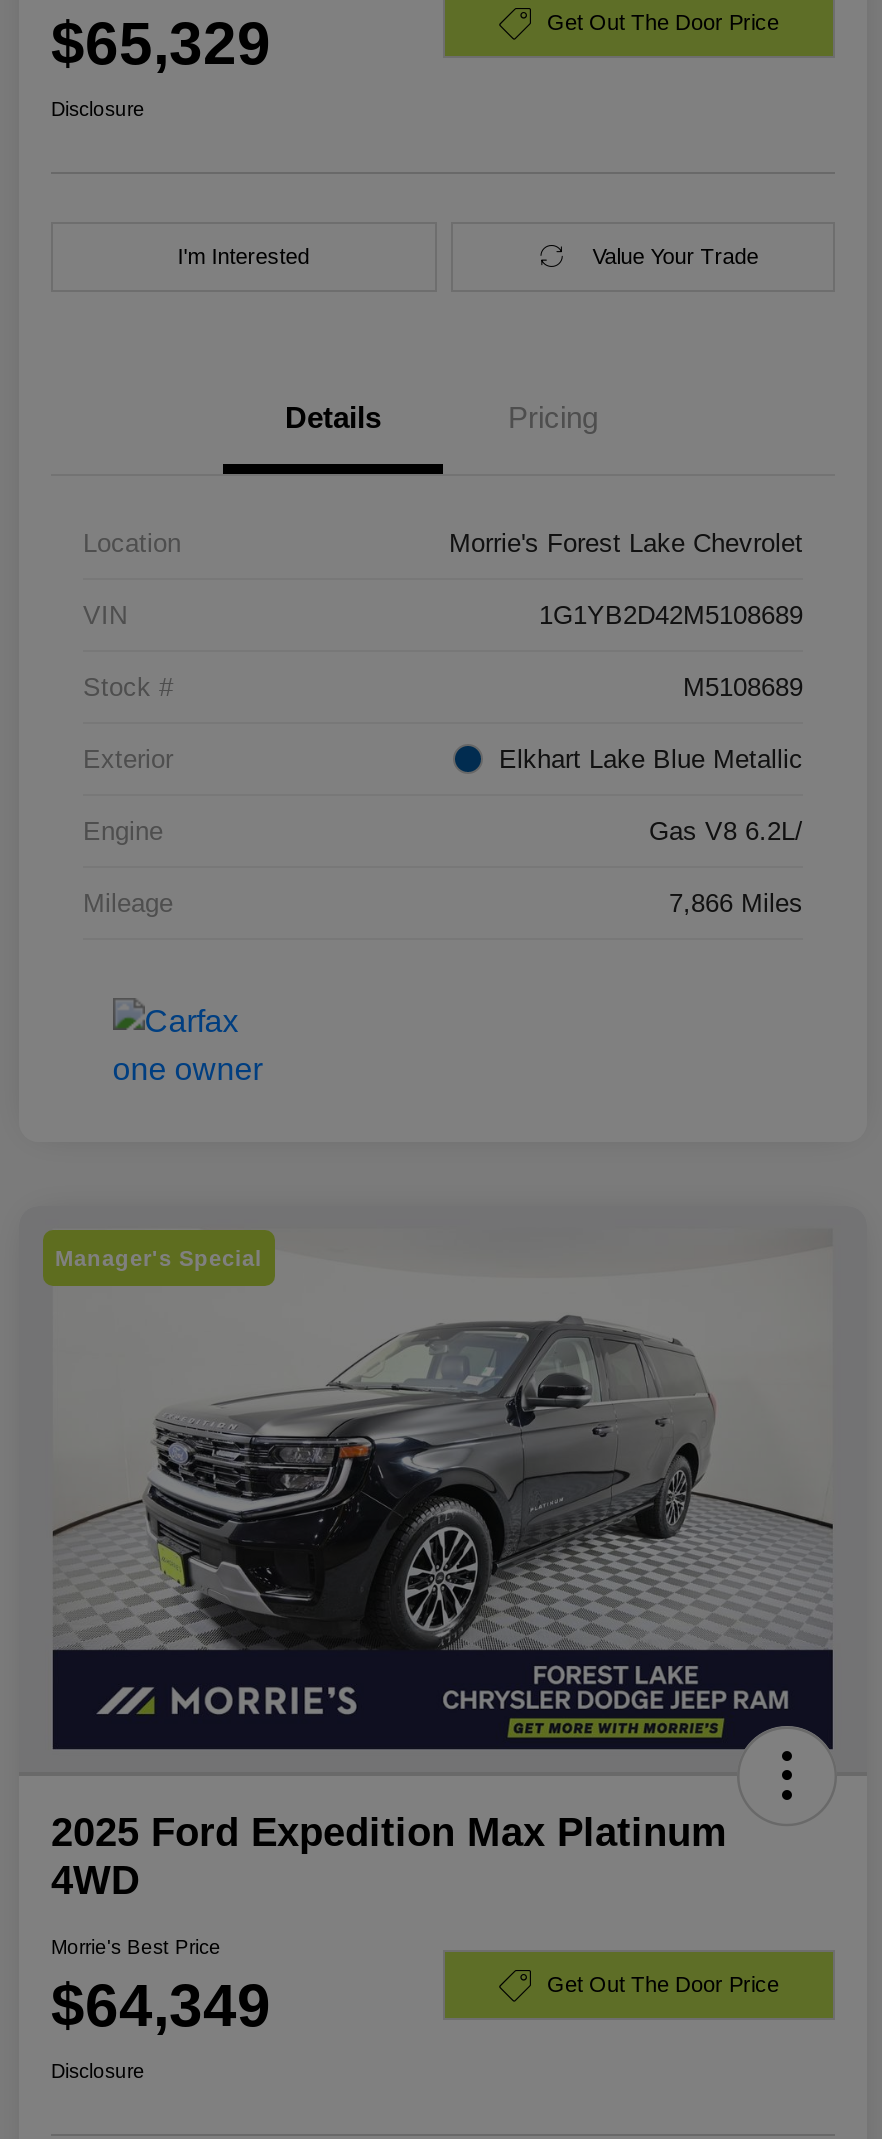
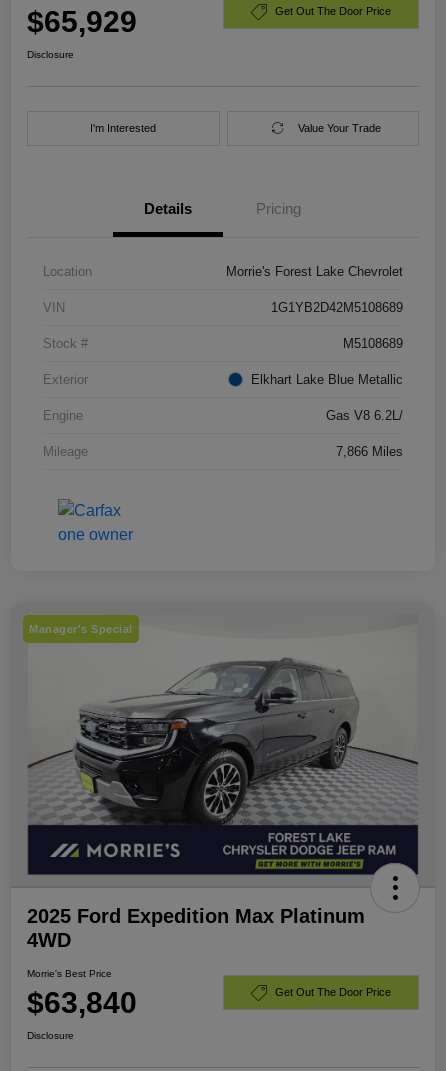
- $65,329
+ $65,929

- $64,349
+ $63,840
